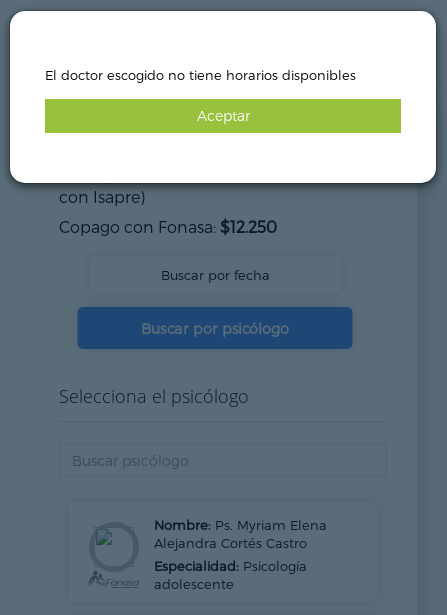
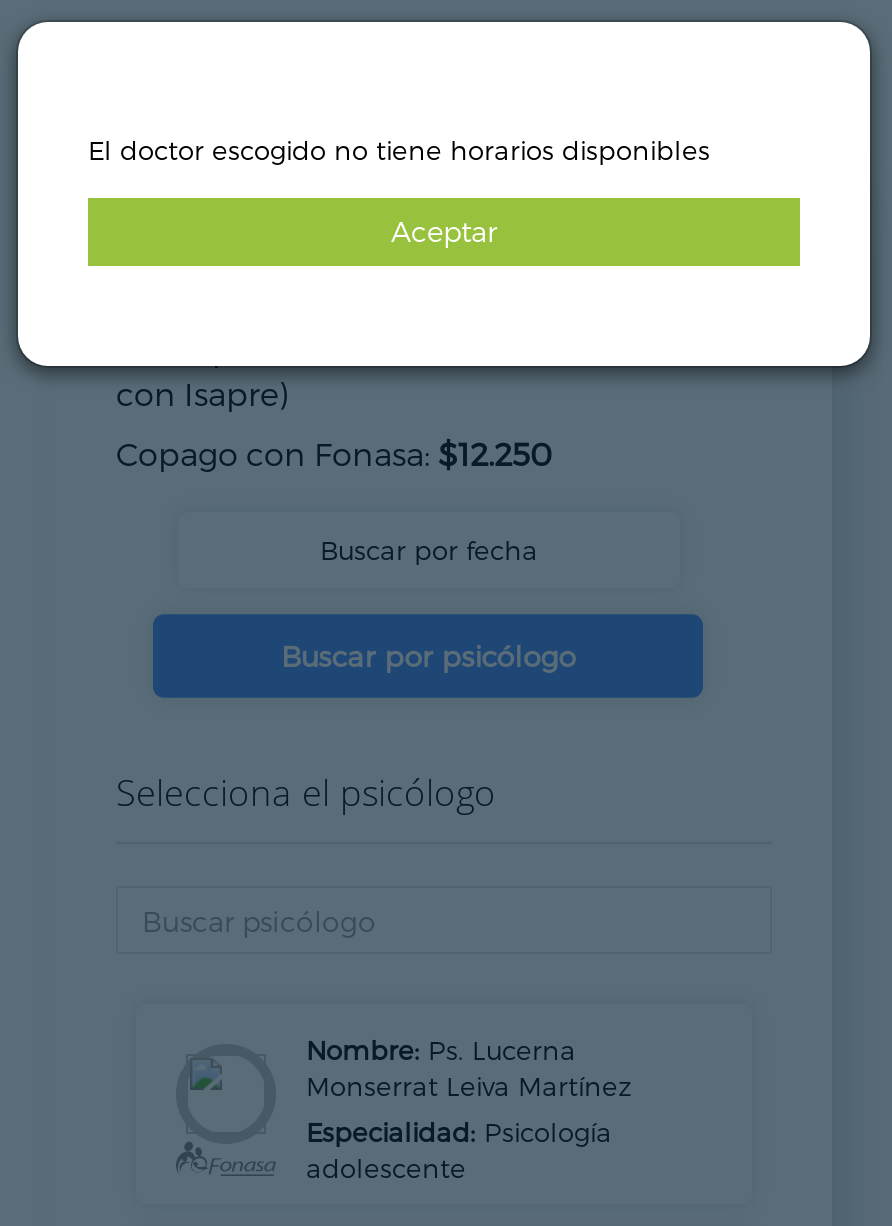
- Nombre: Ps. Myriam Elena
- Alejandra Cortés Castro
+ Nombre: Ps. Lucerna
+ Monserrat Leiva Martínez
